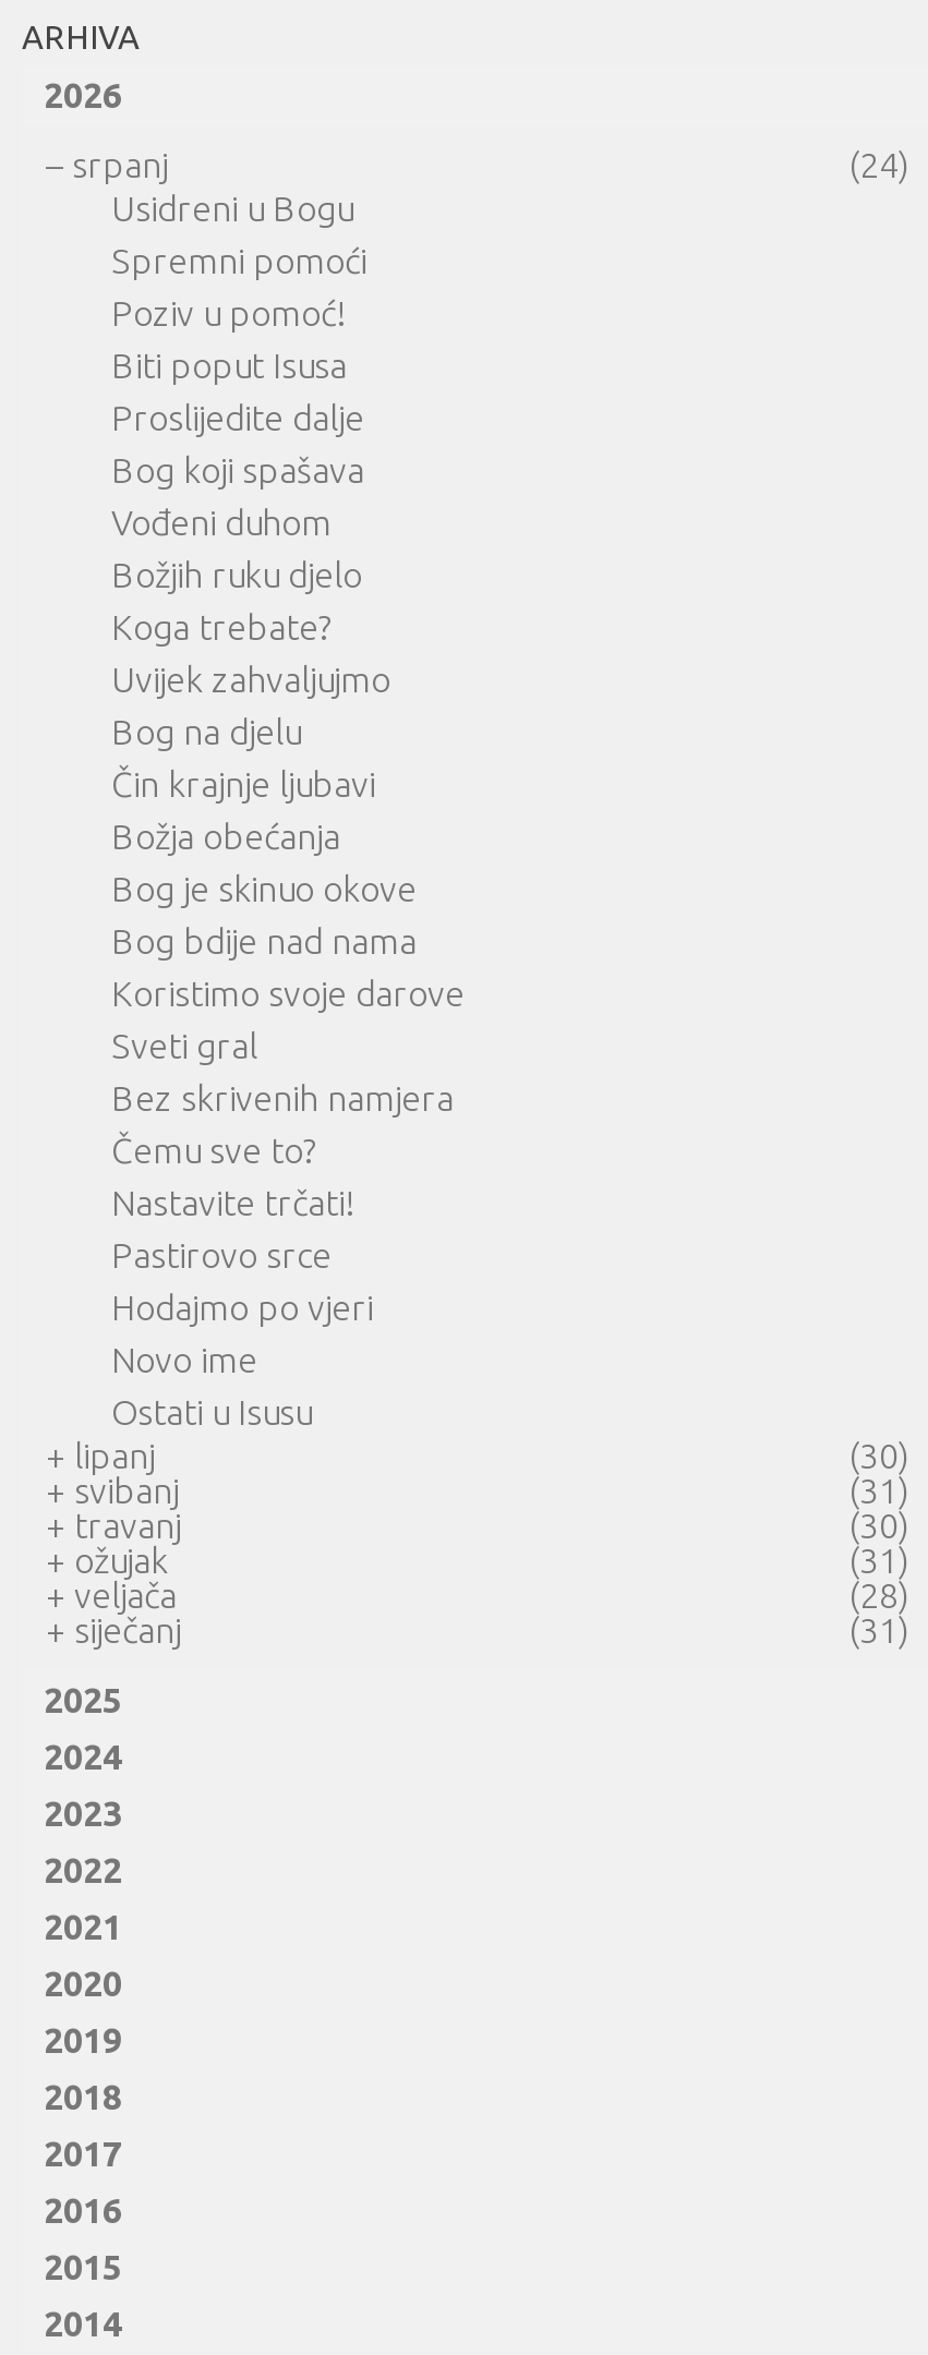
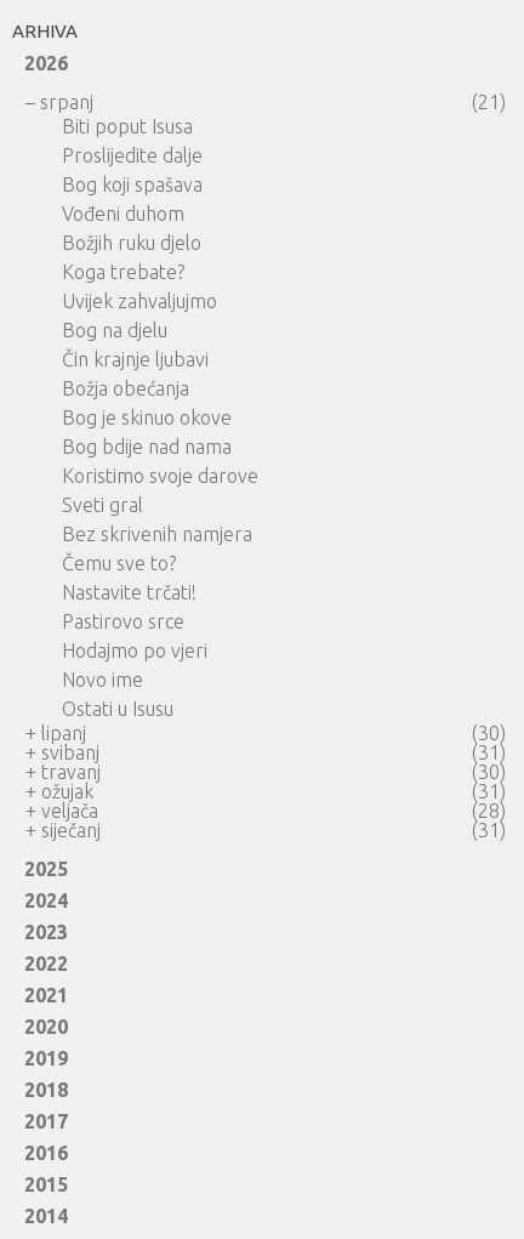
- (24)
- Usidreni u Bogu
- Spremni pomoći
- Poziv u pomoć!
+ (21)
